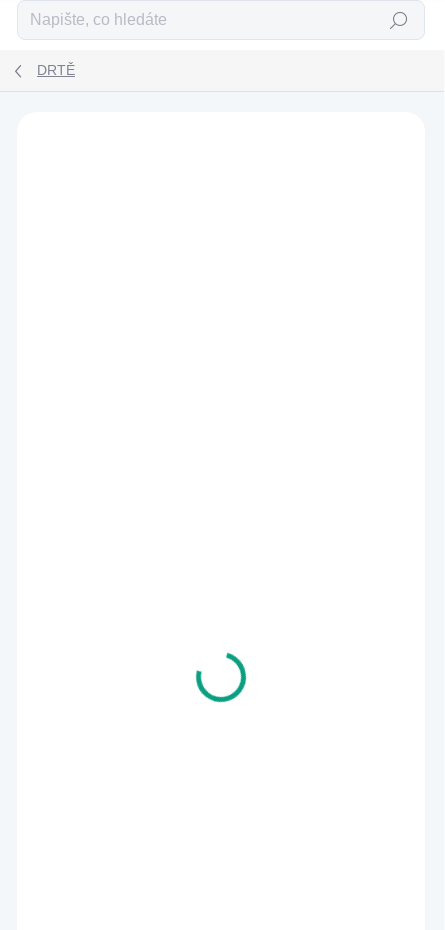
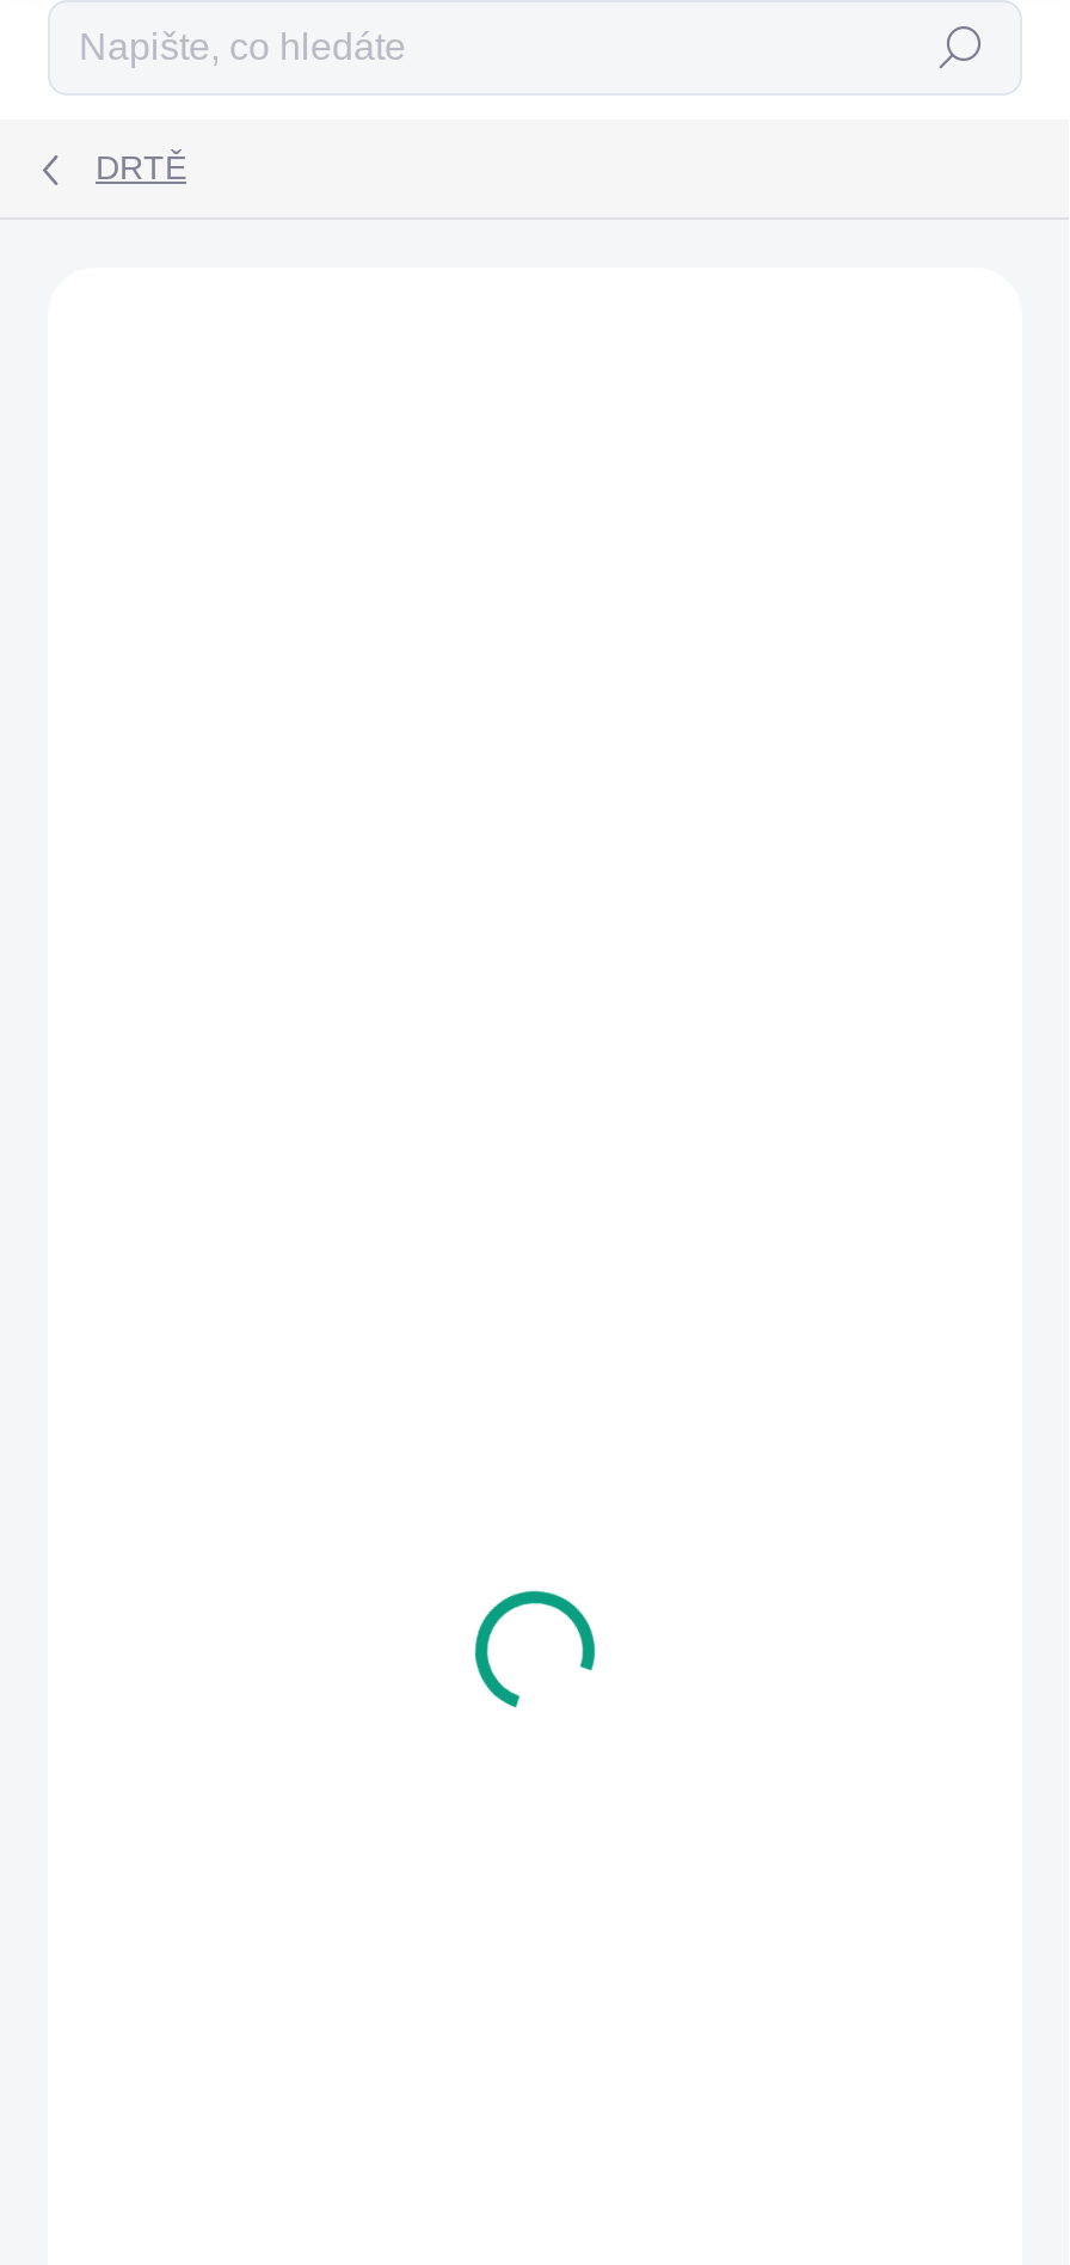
- [image]
+ [image]
